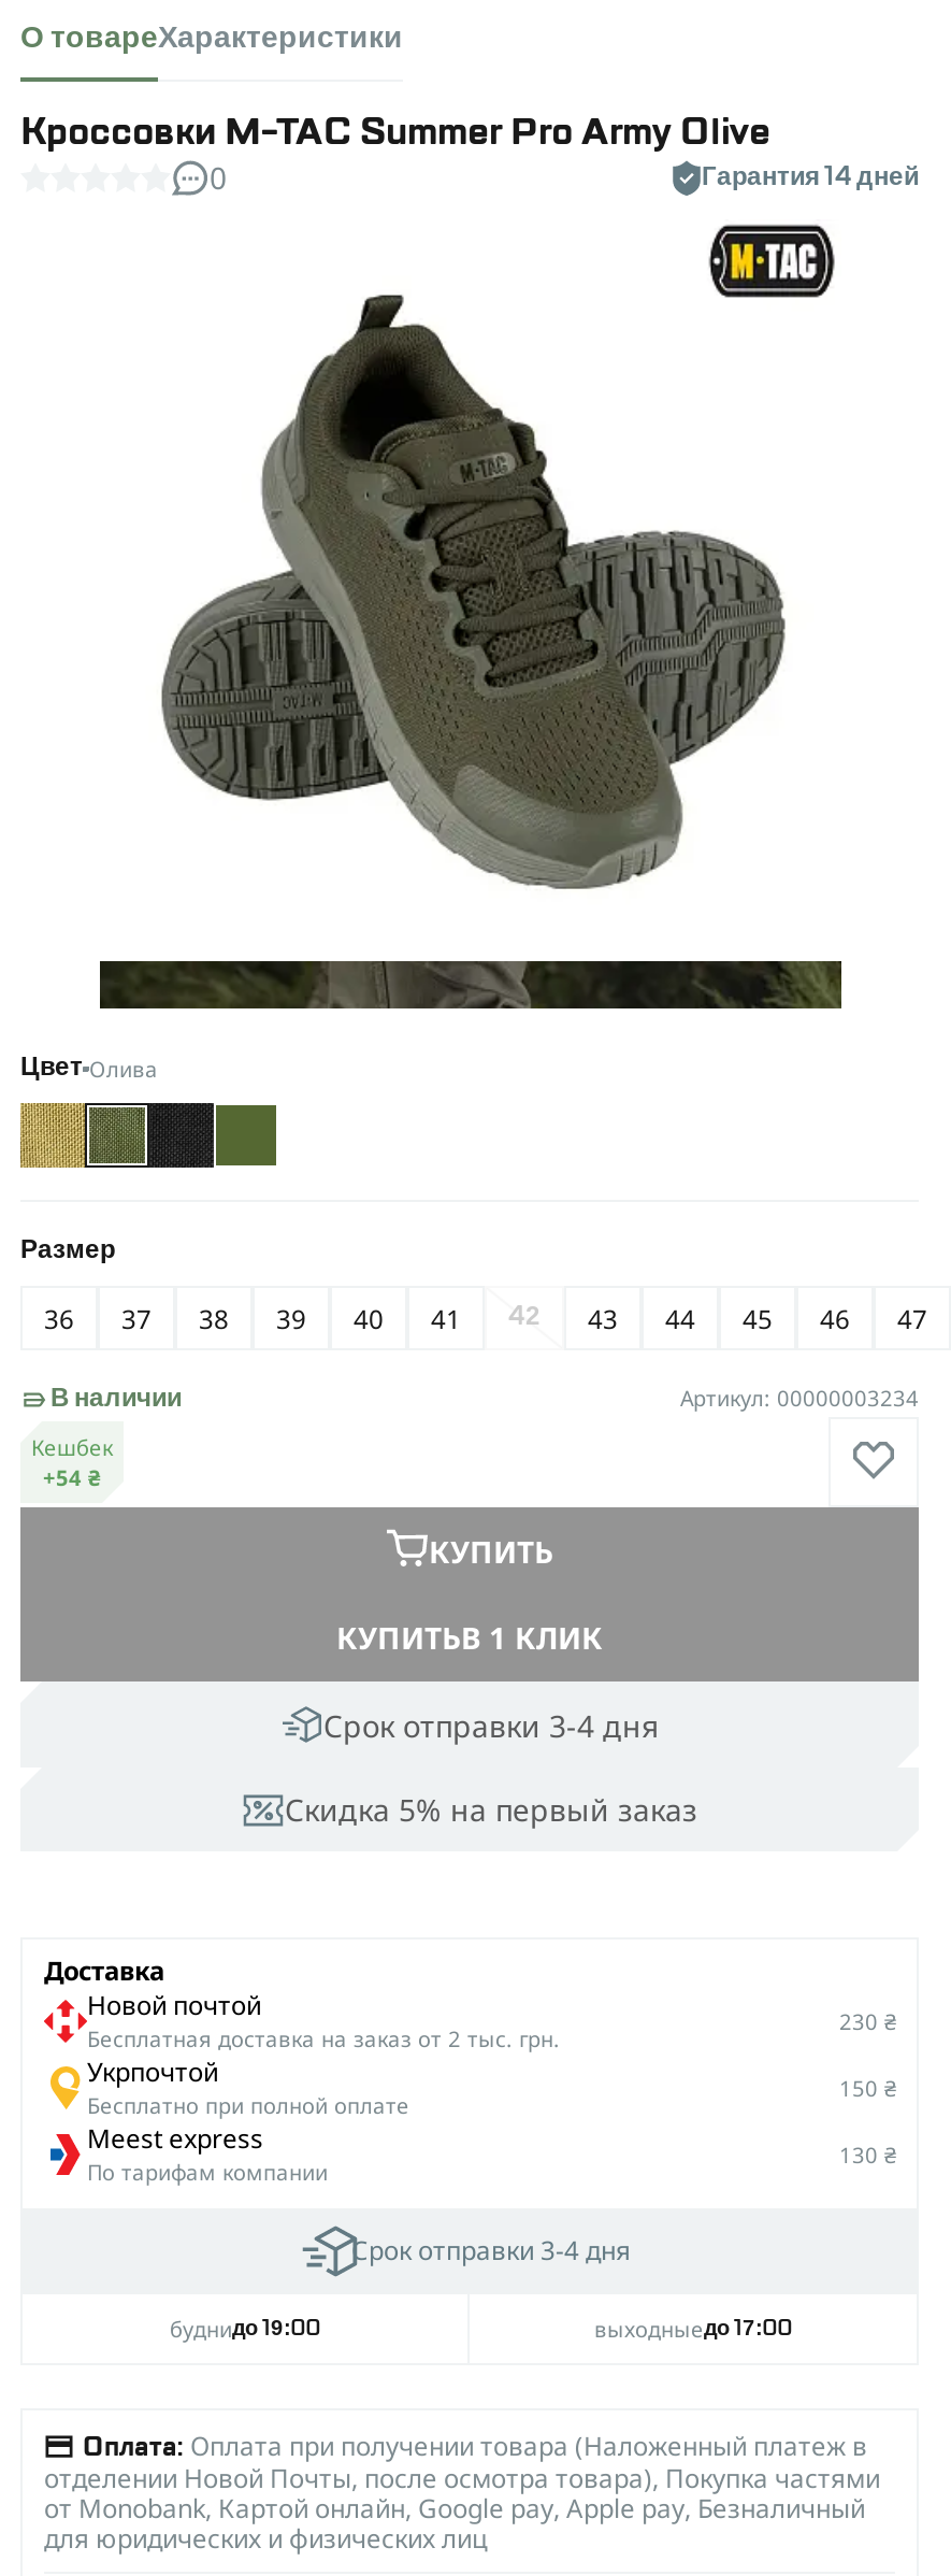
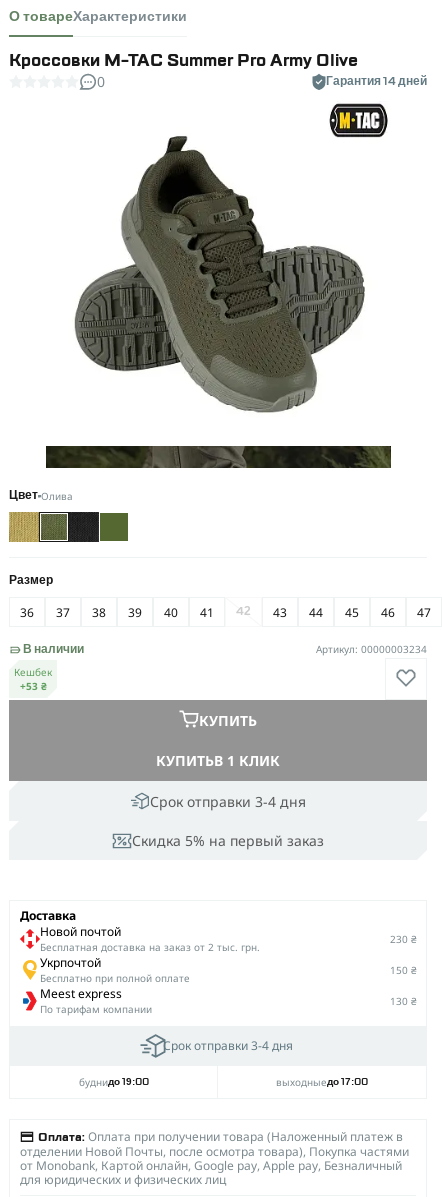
- +54 ₴
+ +53 ₴
